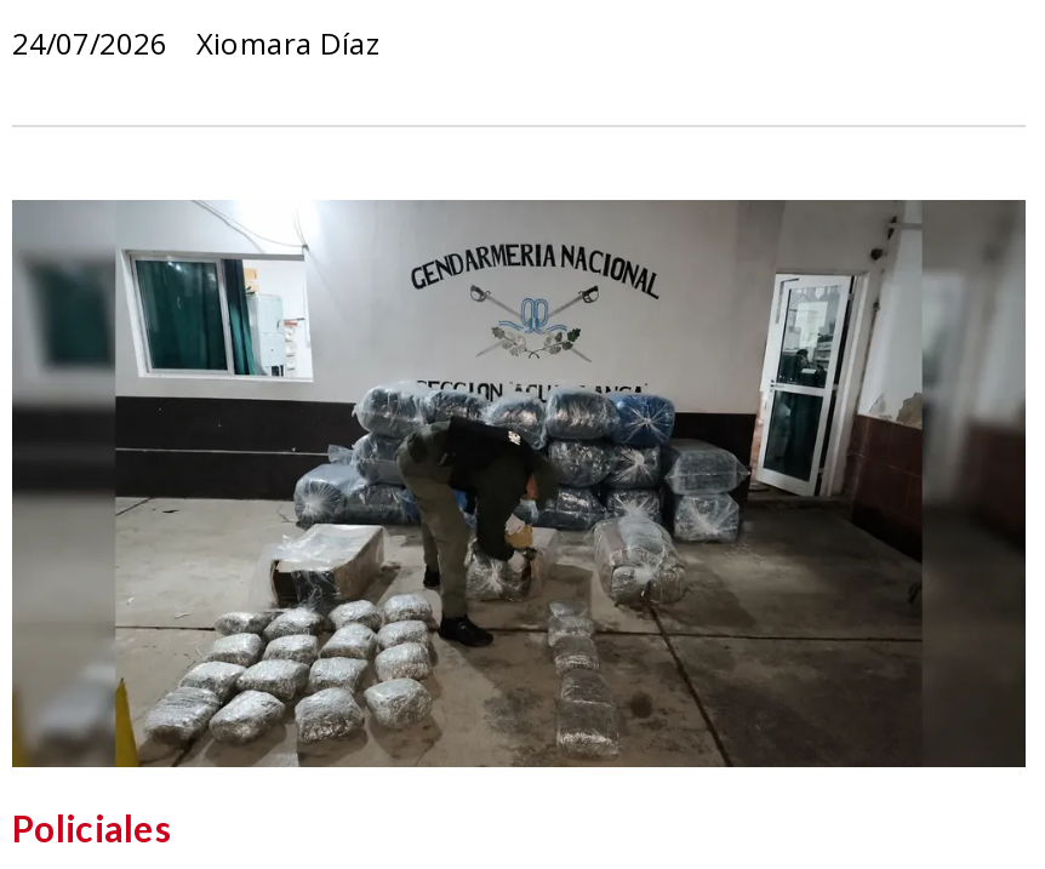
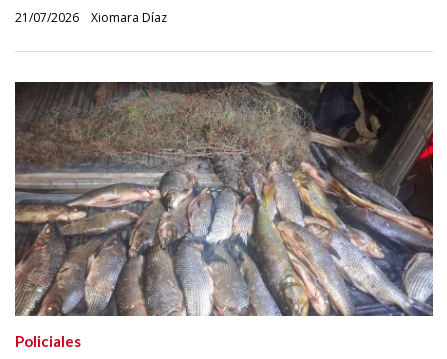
- 24/07/2026 Xiomara Díaz
+ 21/07/2026 Xiomara Díaz

- [image]
+ [image]
